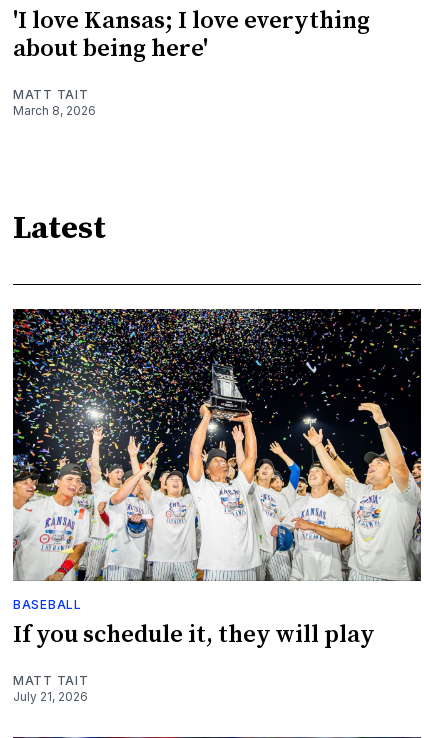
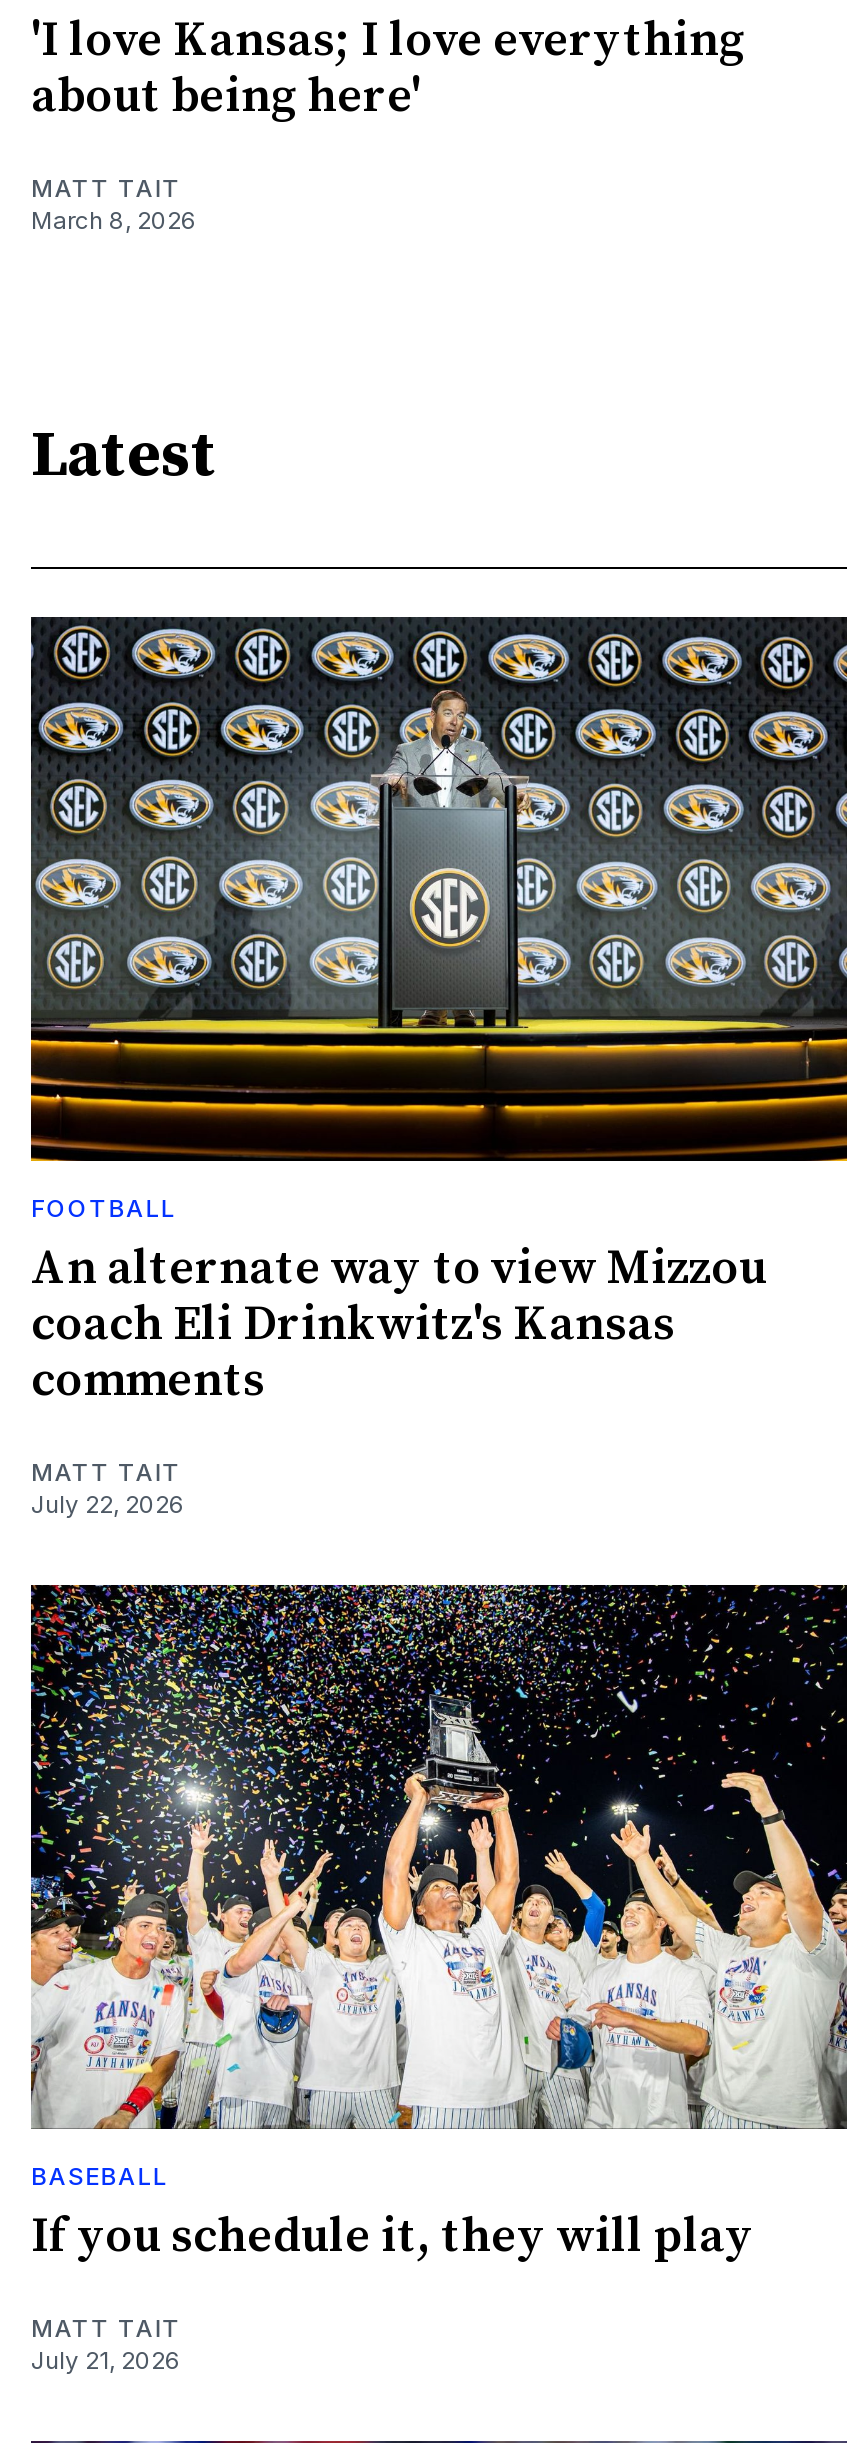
+ [image]
+ FOOTBALL
+ An alternate way to view Mizzou
+ coach Eli Drinkwitz's Kansas
+ comments
+ MATT TAIT
+ July 22, 2026
